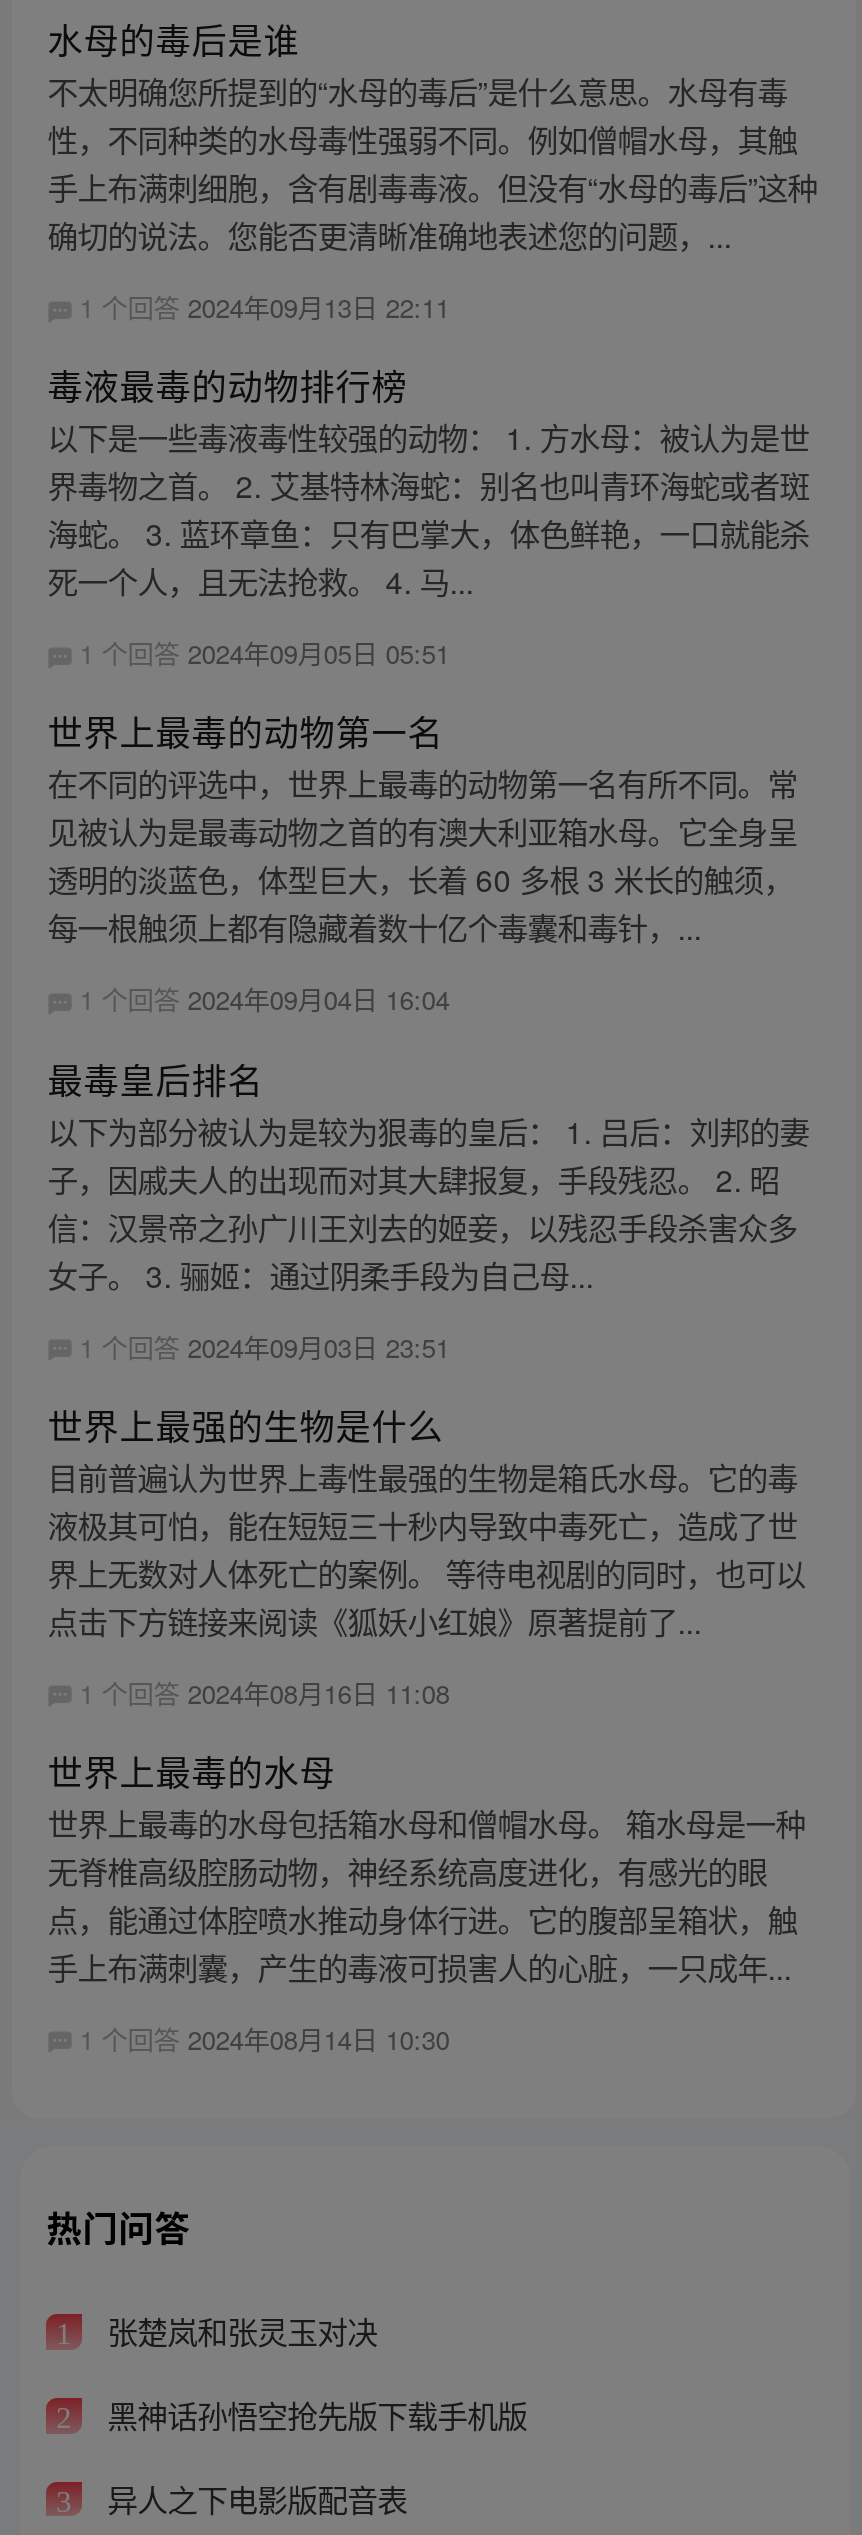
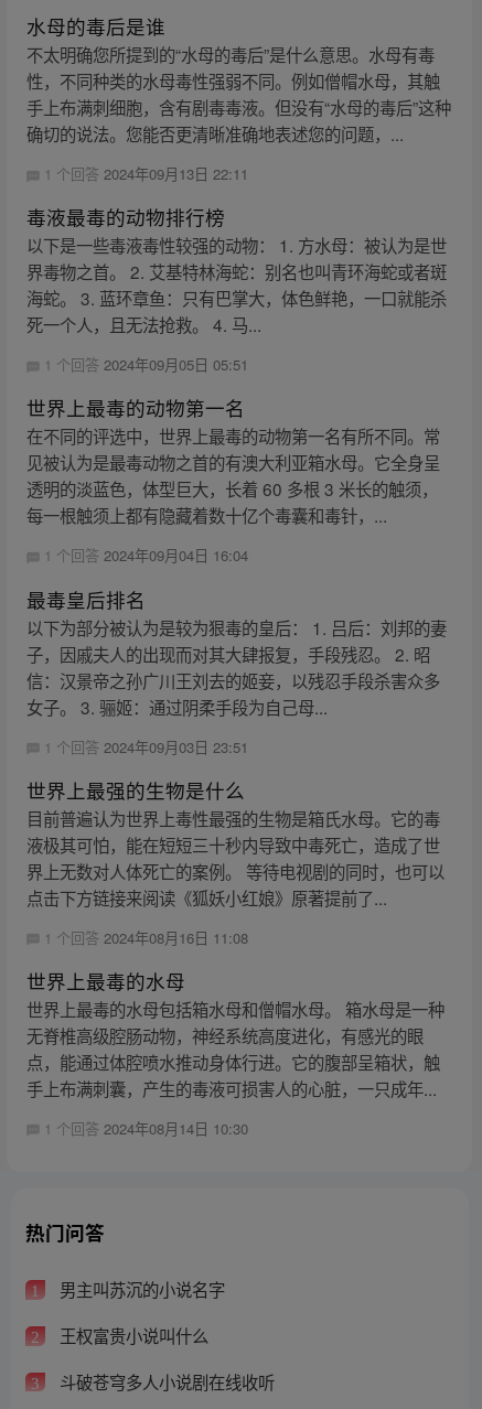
- 张楚岚和张灵玉对决
+ 男主叫苏沉的小说名字

- 黑神话孙悟空抢先版下载手机版
+ 王权富贵小说叫什么

- 异人之下电影版配音表
+ 斗破苍穹多人小说剧在线收听
